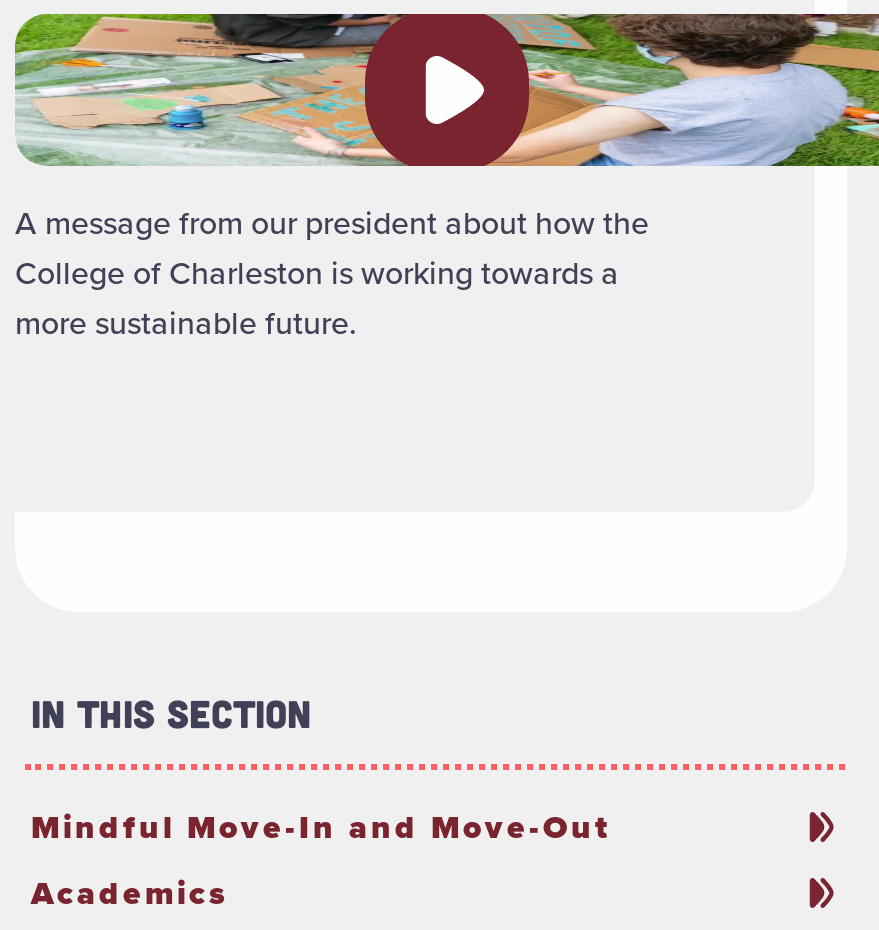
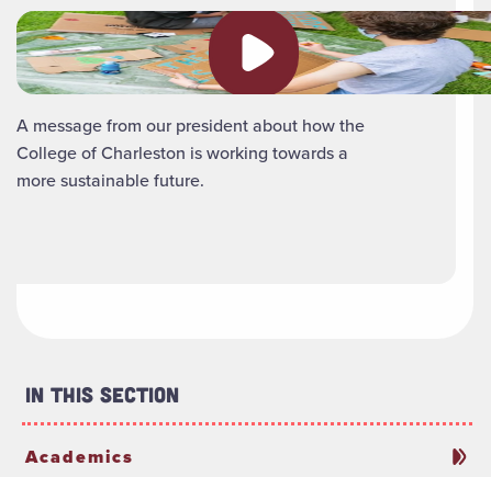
- Mindful Move-In and Move-Out
